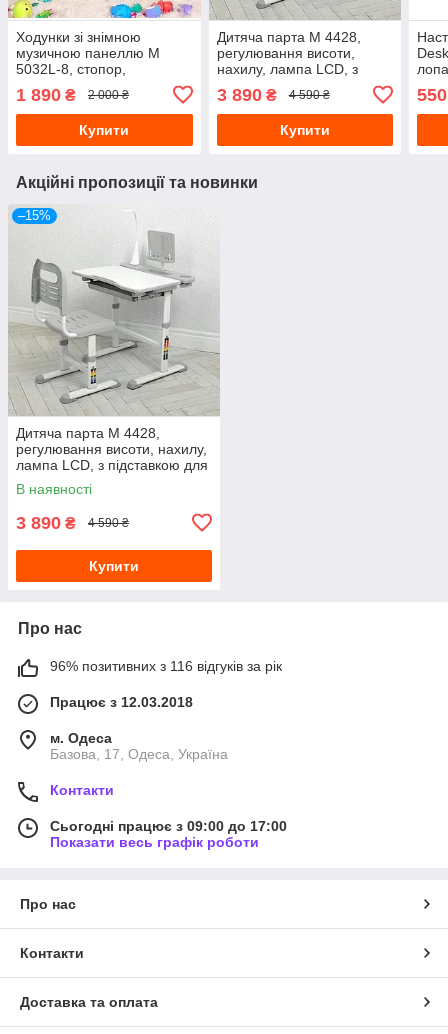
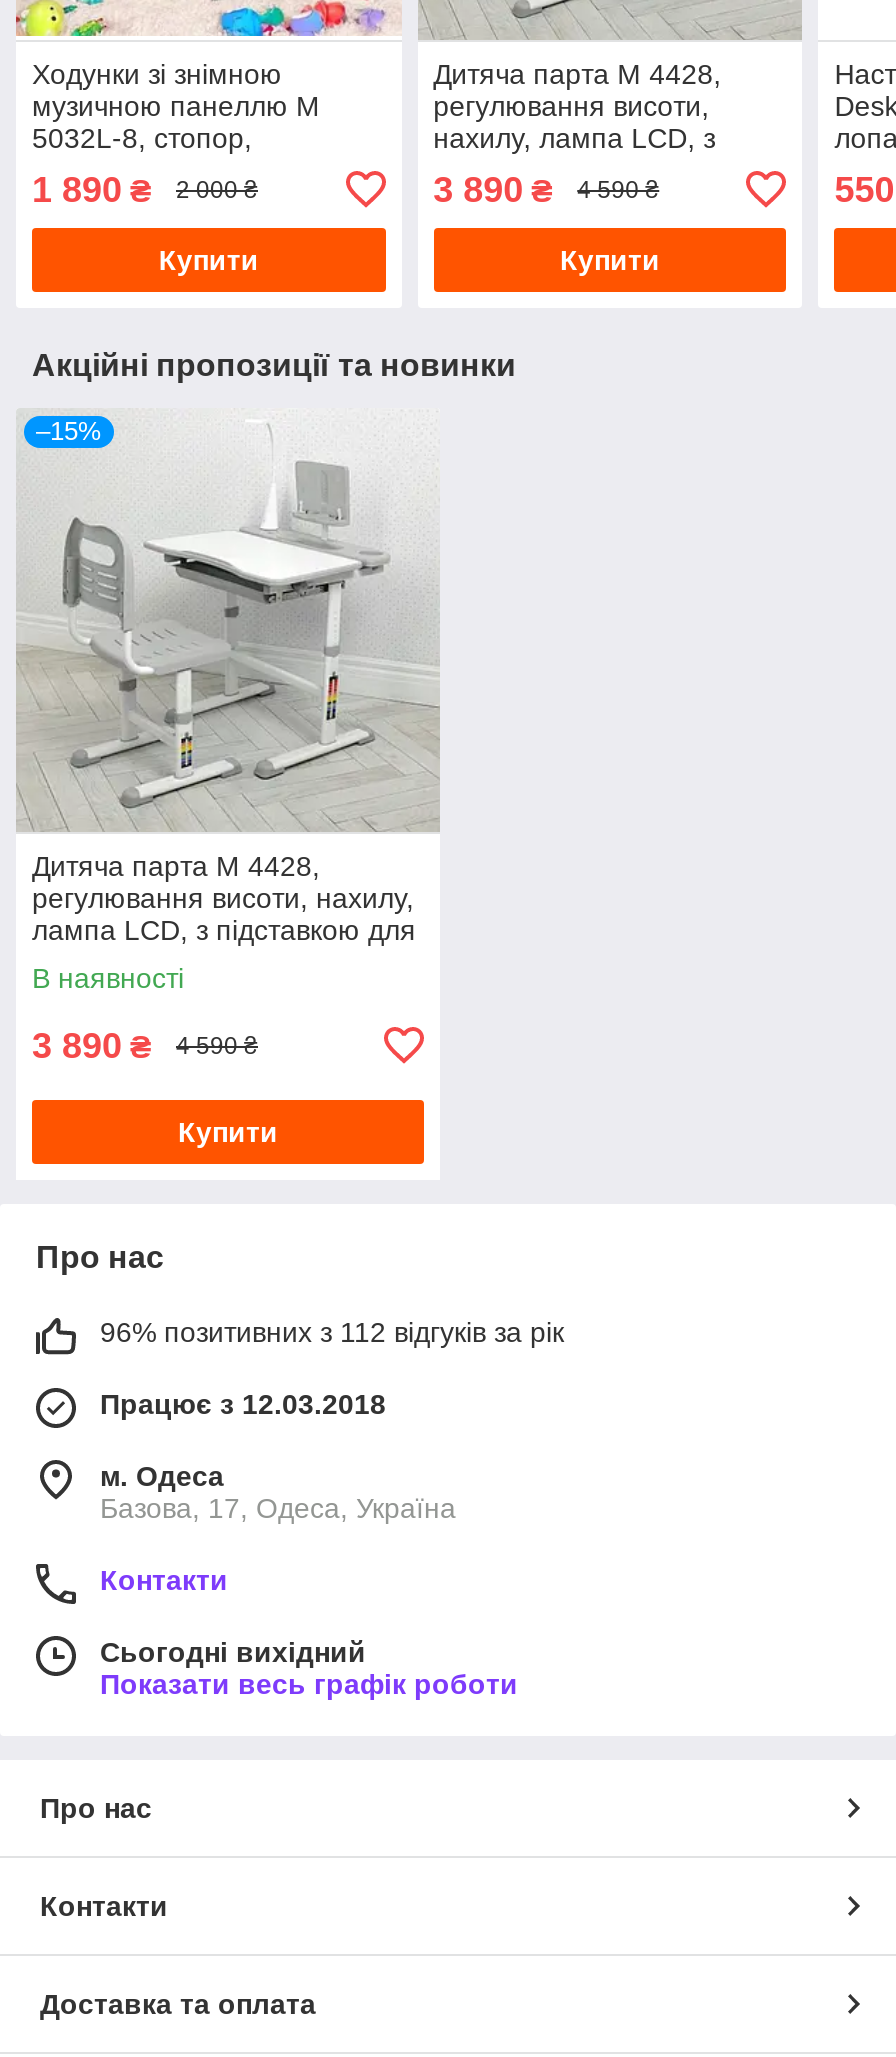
- 96% позитивних з 116 відгуків за рік
+ 96% позитивних з 112 відгуків за рік

- Сьогодні працює з 09:00 до 17:00
+ Сьогодні вихідний
